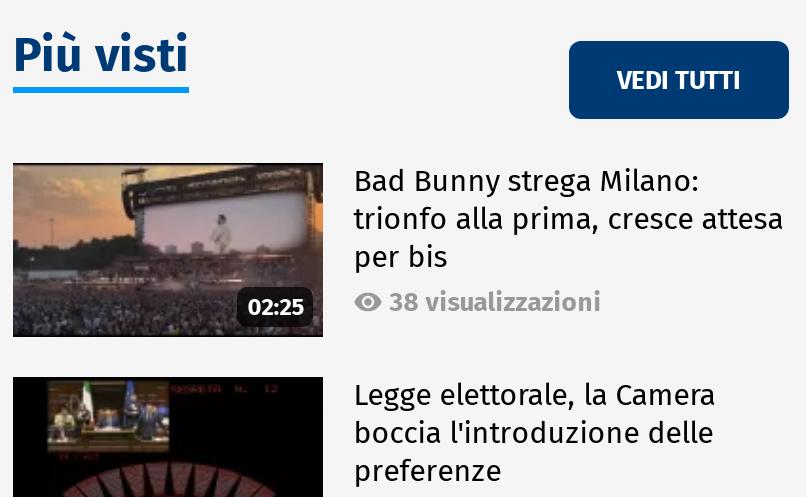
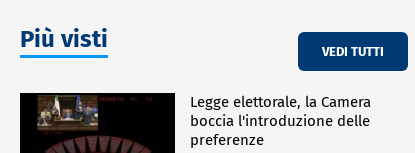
- [image]
- 02:25

- Bad Bunny strega Milano:
- trionfo alla prima, cresce attesa
- per bis
- 38 visualizzazioni
